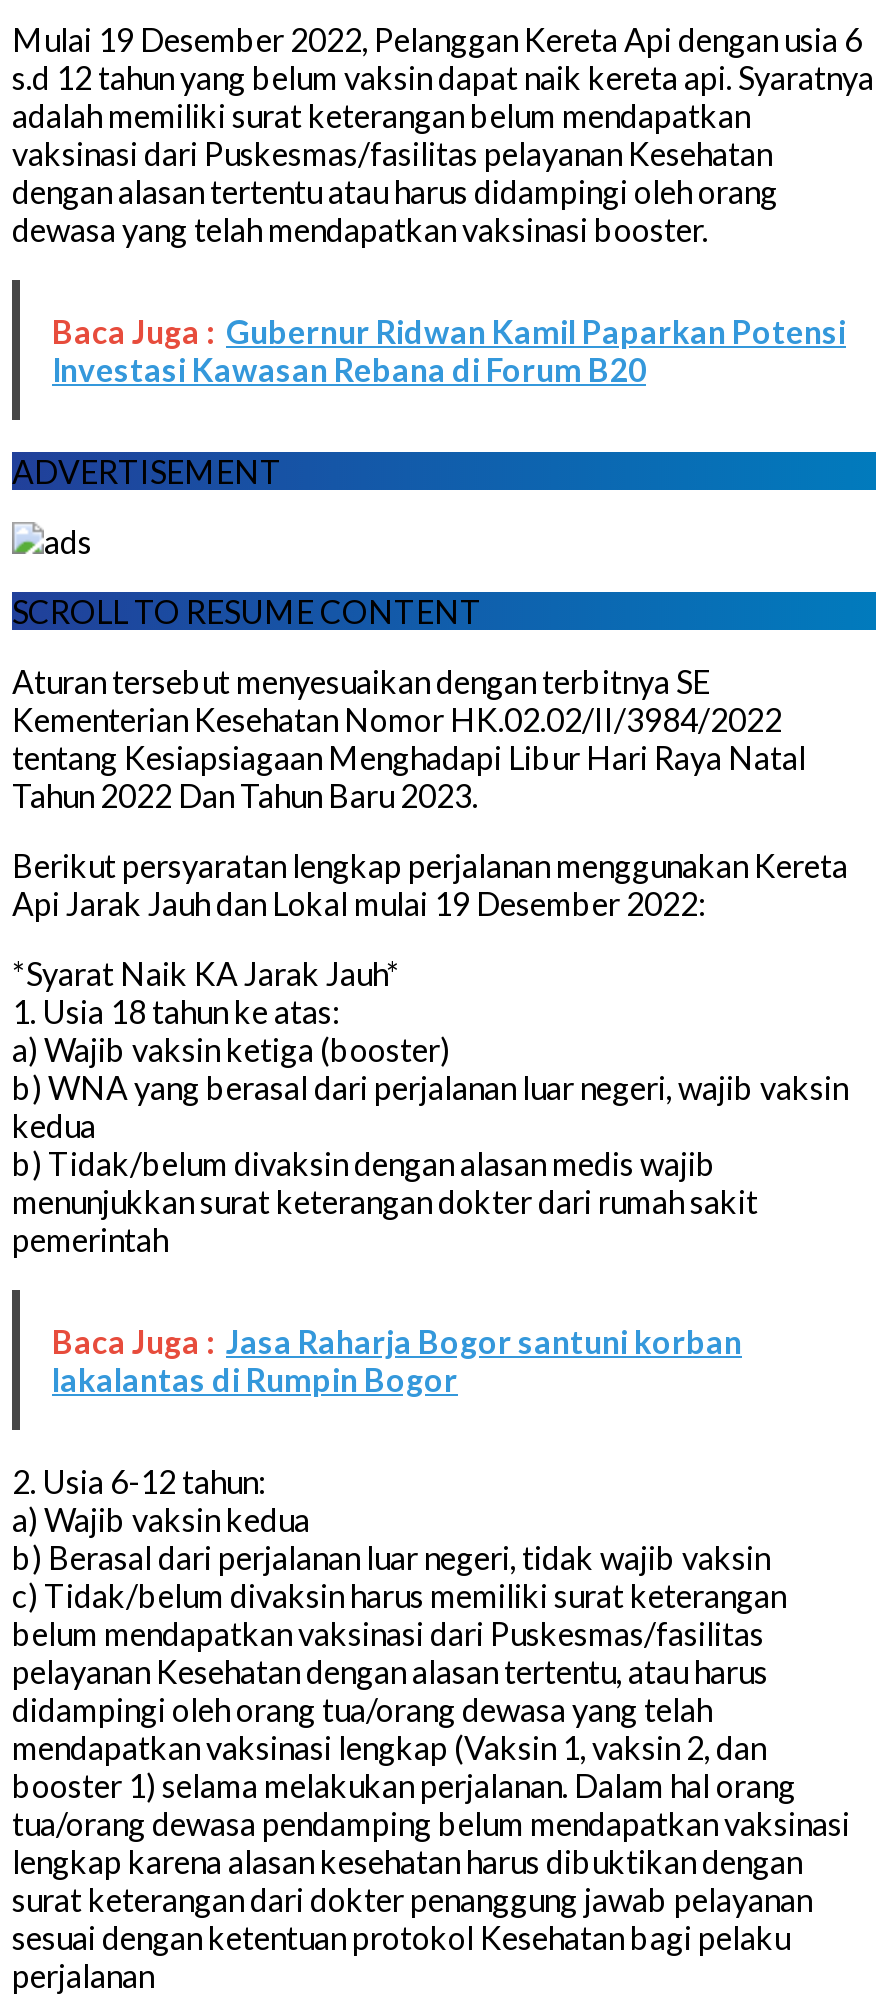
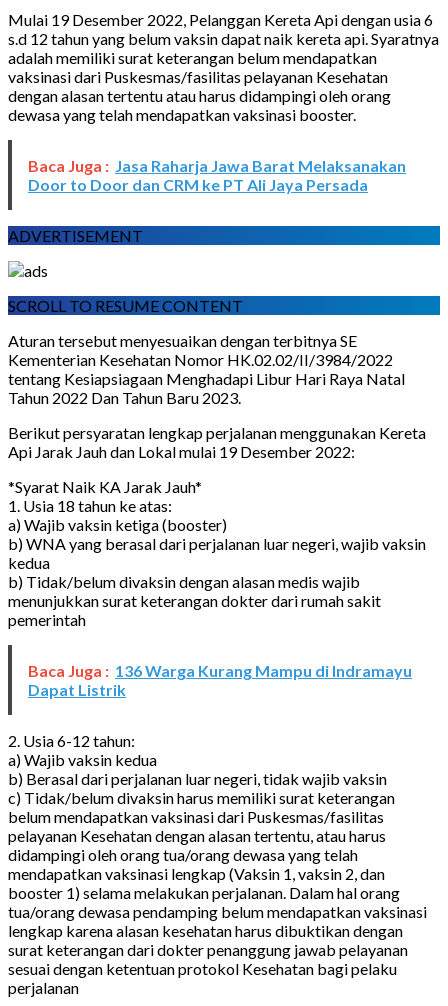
- Baca Juga : Gubernur Ridwan Kamil Paparkan Potensi
- Investasi Kawasan Rebana di Forum B20
+ Baca Juga : Jasa Raharja Jawa Barat Melaksanakan
+ Door to Door dan CRM ke PT Ali Jaya Persada

- Baca Juga : Jasa Raharja Bogor santuni korban
- lakalantas di Rumpin Bogor
+ Baca Juga : 136 Warga Kurang Mampu di Indramayu
+ Dapat Listrik
